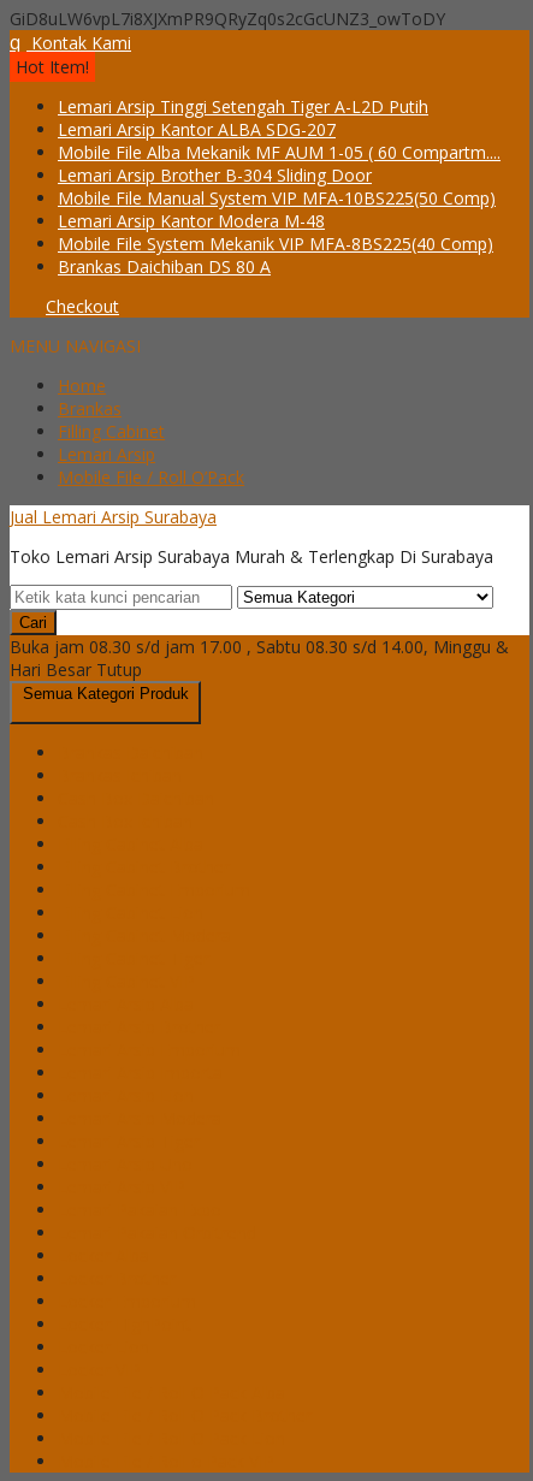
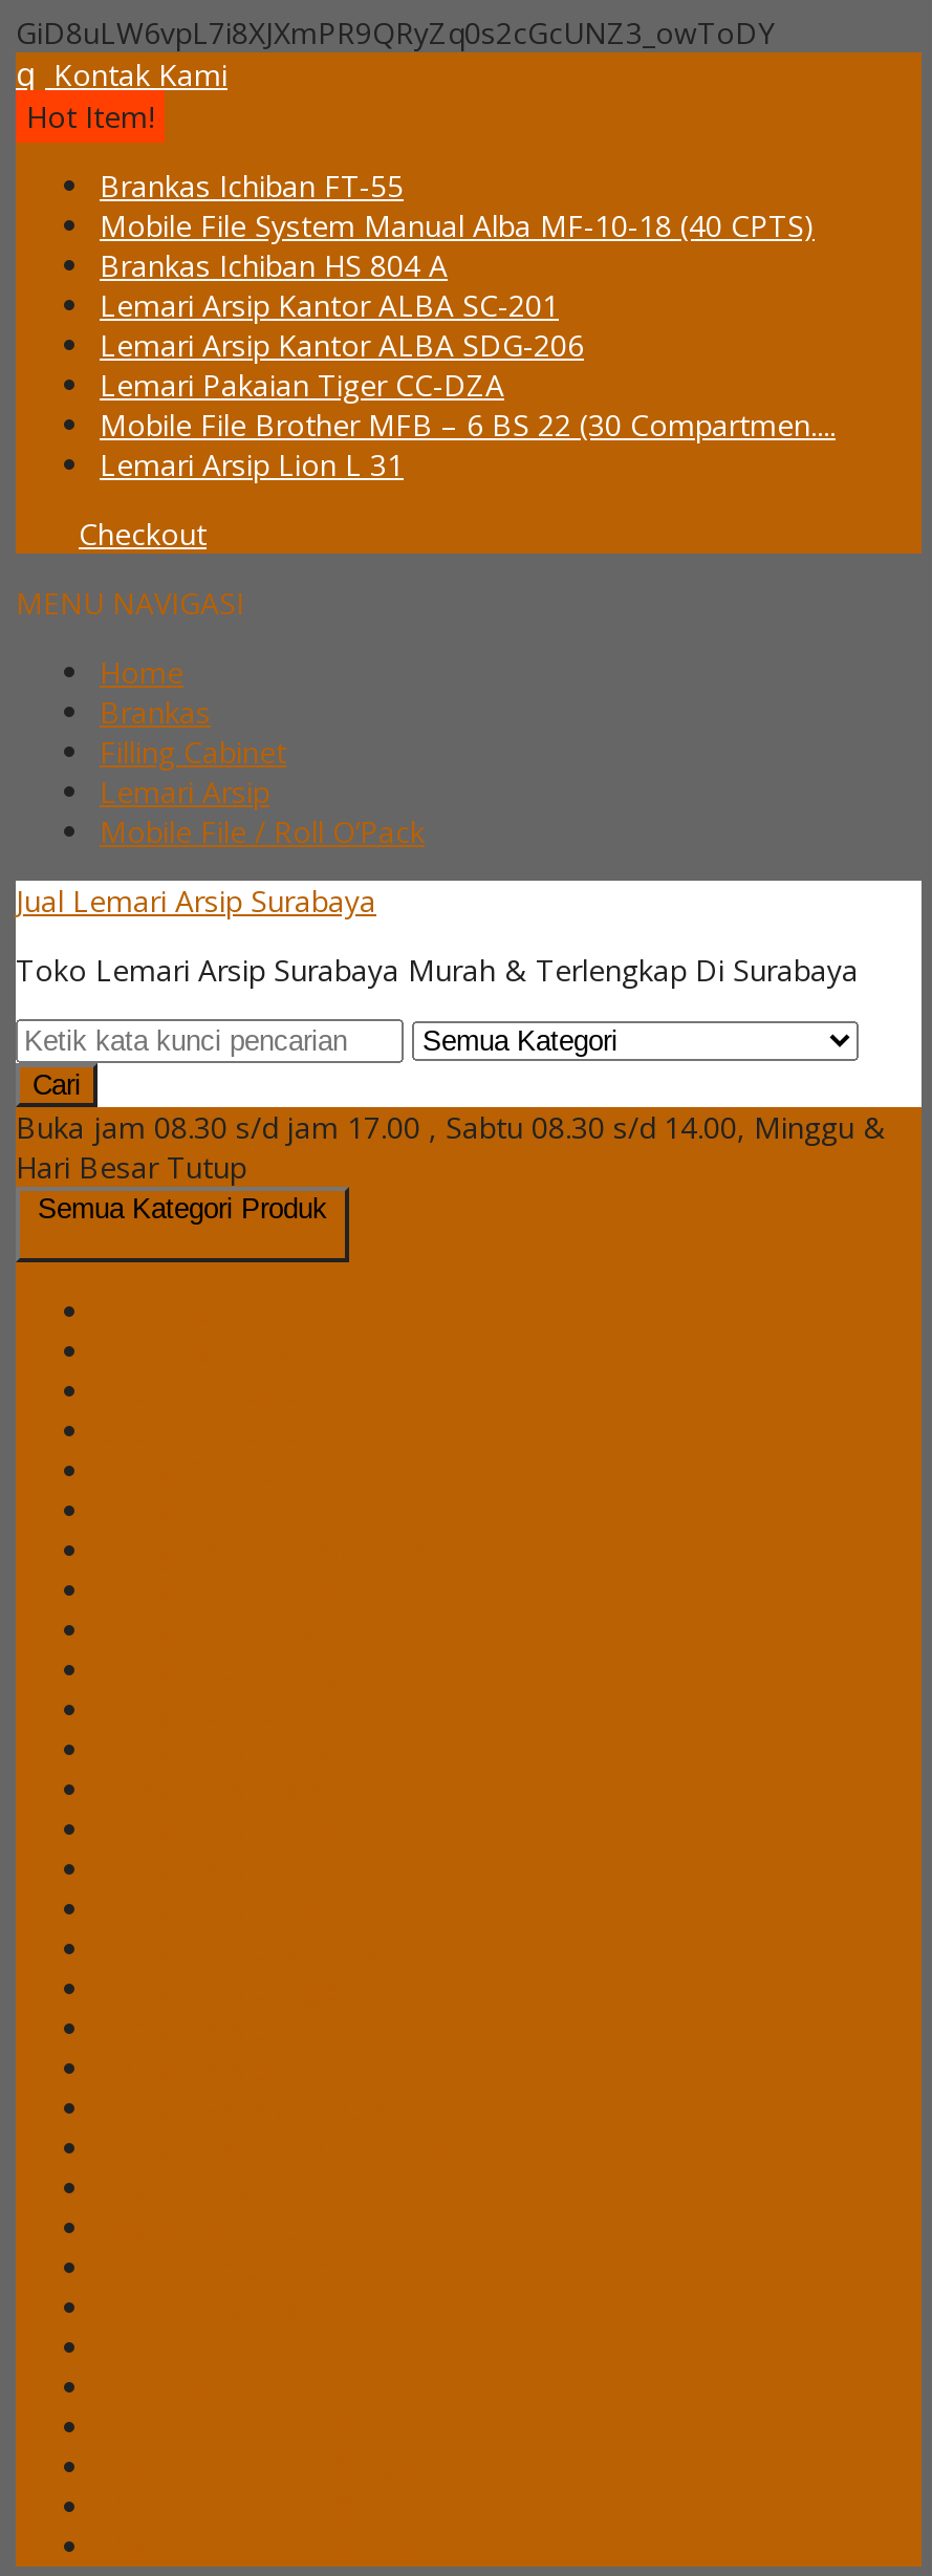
- Lemari Arsip Tinggi Setengah Tiger A-L2D Putih
- Lemari Arsip Kantor ALBA SDG-207
- Mobile File Alba Mekanik MF AUM 1-05 ( 60 Compartm....
- Lemari Arsip Brother B-304 Sliding Door
- Mobile File Manual System VIP MFA-10BS225(50 Comp)
- Lemari Arsip Kantor Modera M-48
- Mobile File System Mekanik VIP MFA-8BS225(40 Comp)
- Brankas Daichiban DS 80 A
+ Brankas Ichiban FT-55
+ Mobile File System Manual Alba MF-10-18 (40 CPTS)
+ Brankas Ichiban HS 804 A
+ Lemari Arsip Kantor ALBA SC-201
+ Lemari Arsip Kantor ALBA SDG-206
+ Lemari Pakaian Tiger CC-DZA
+ Mobile File Brother MFB – 6 BS 22 (30 Compartmen....
+ Lemari Arsip Lion L 31
